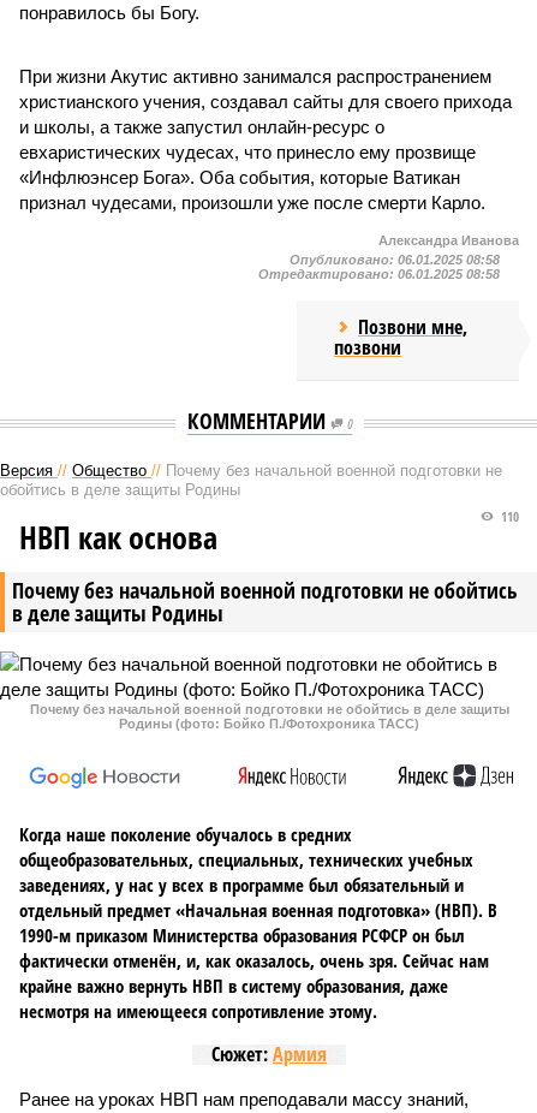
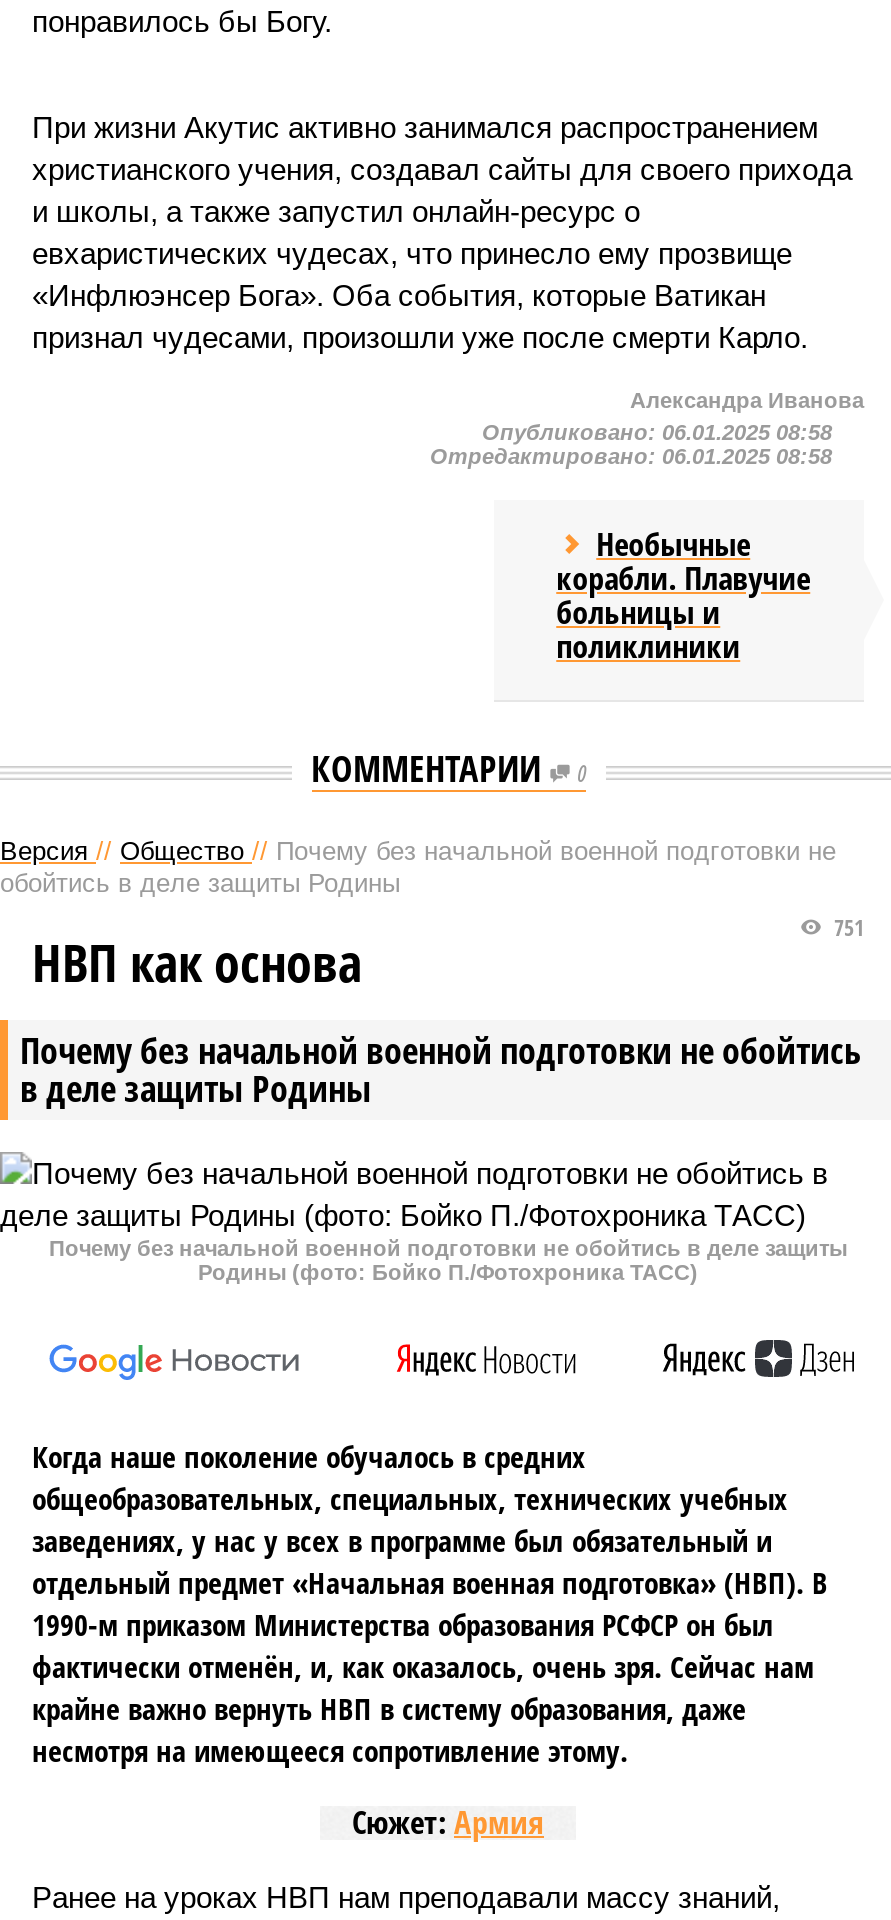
- Позвони мне,
- позвони
+ Необычные
+ корабли. Плавучие
+ больницы и
+ поликлиники

- 110
+ 751
